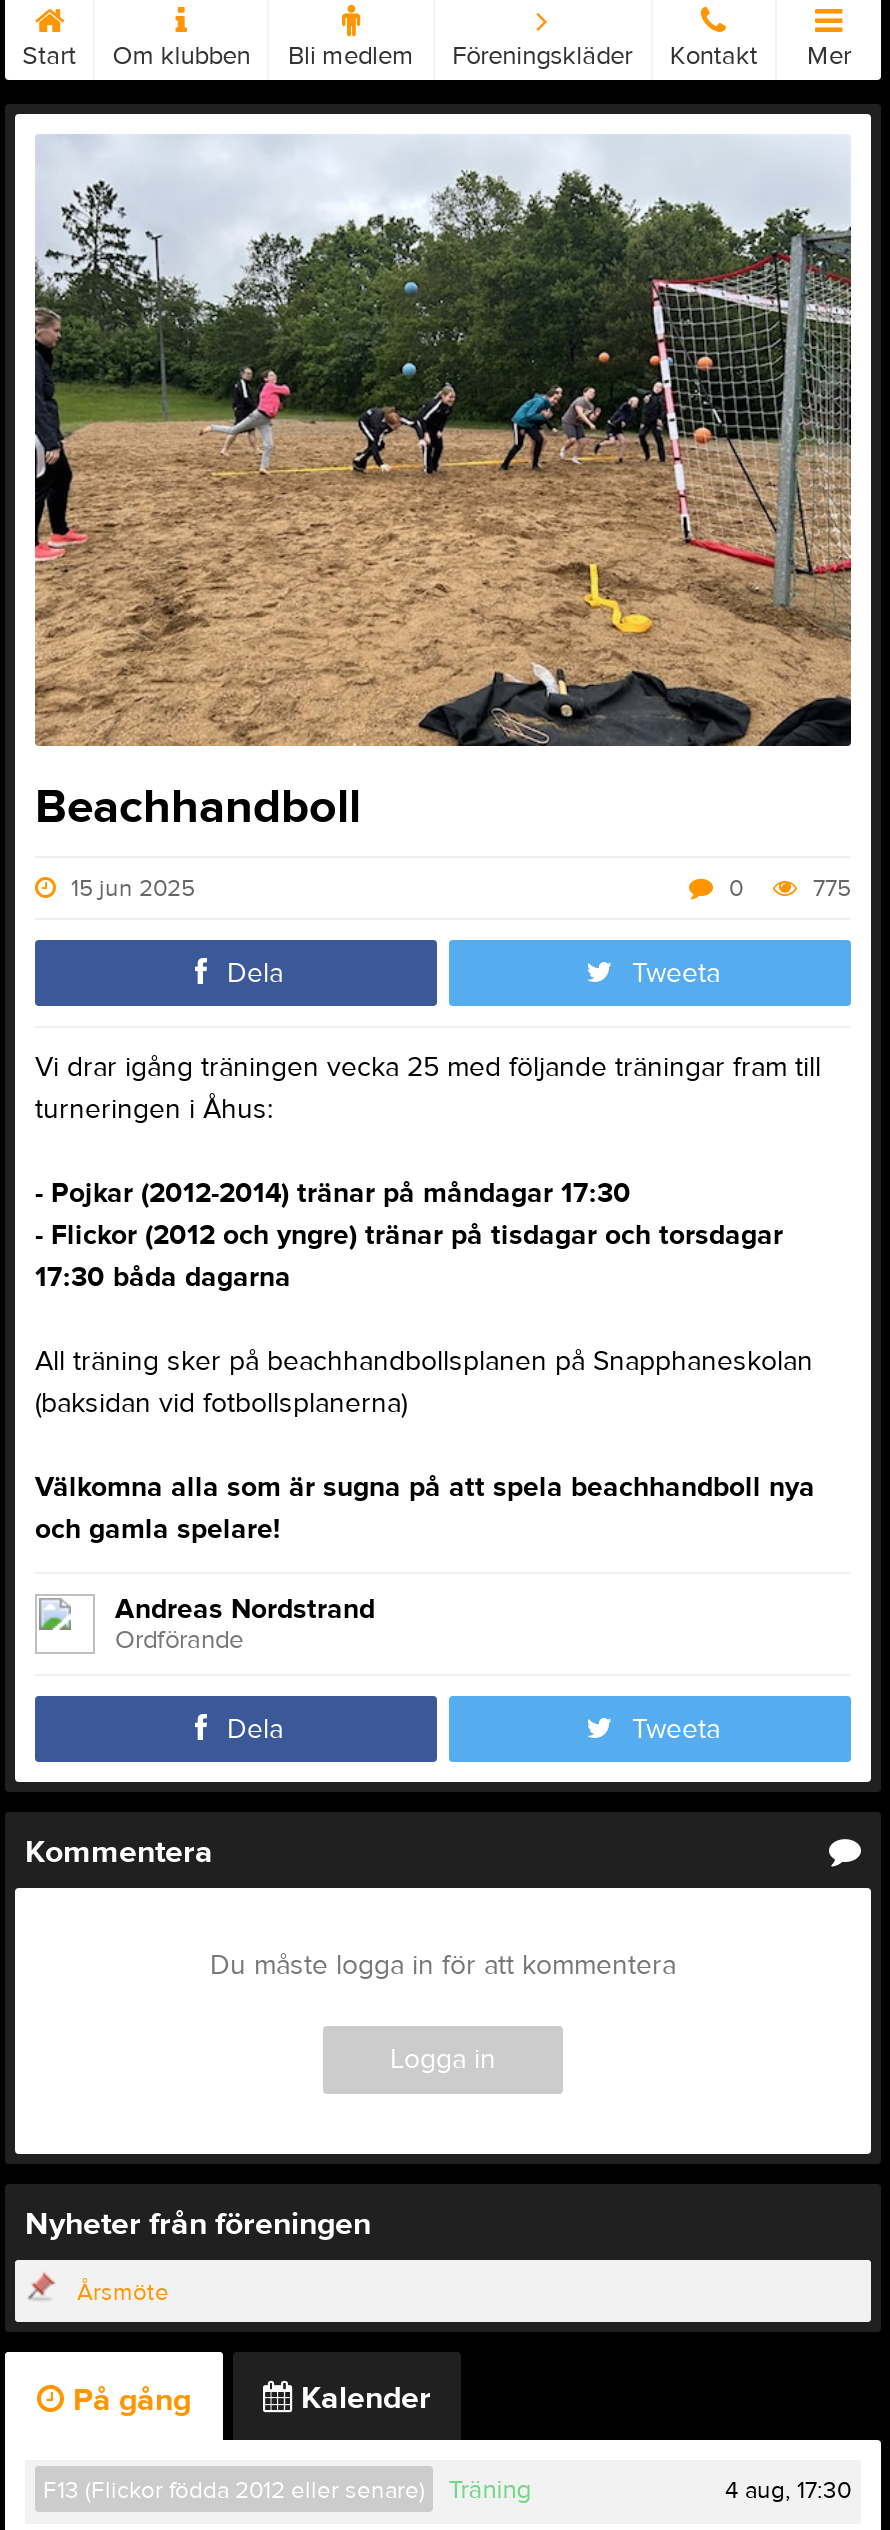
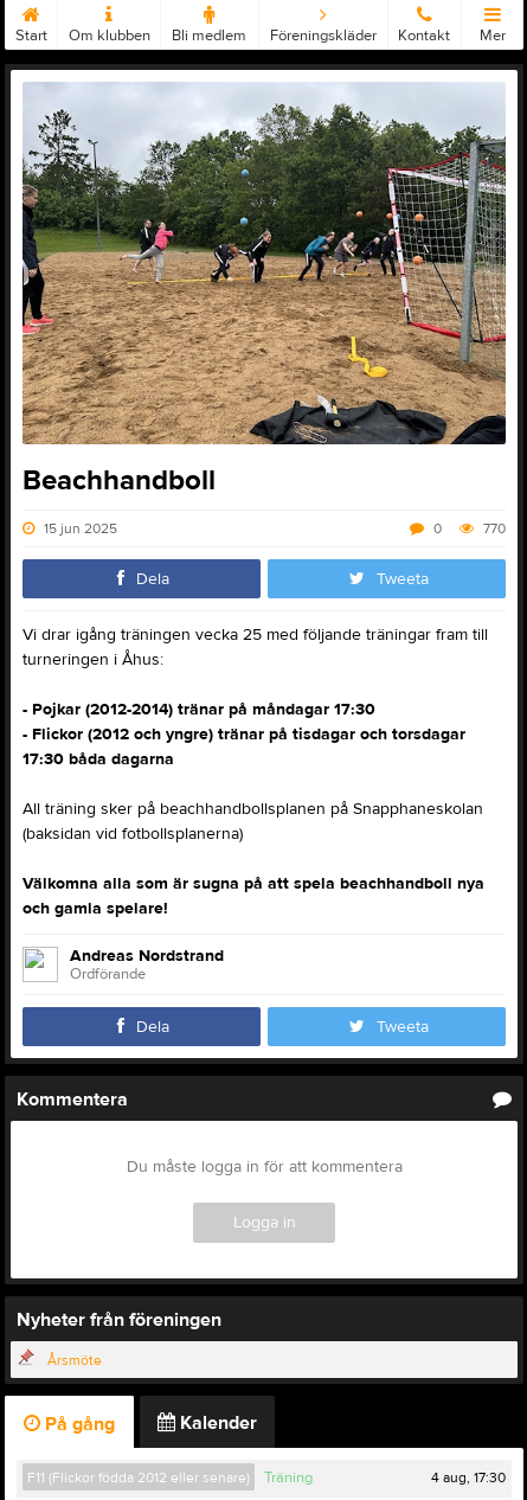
- 0 775
+ 0 770

- F13 (Flickor födda 2012 eller senare)
+ F11 (Flickor födda 2012 eller senare)
